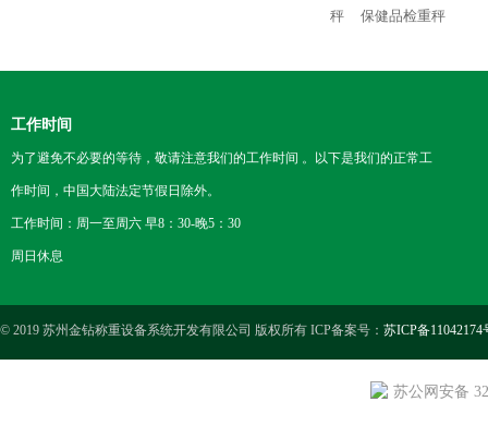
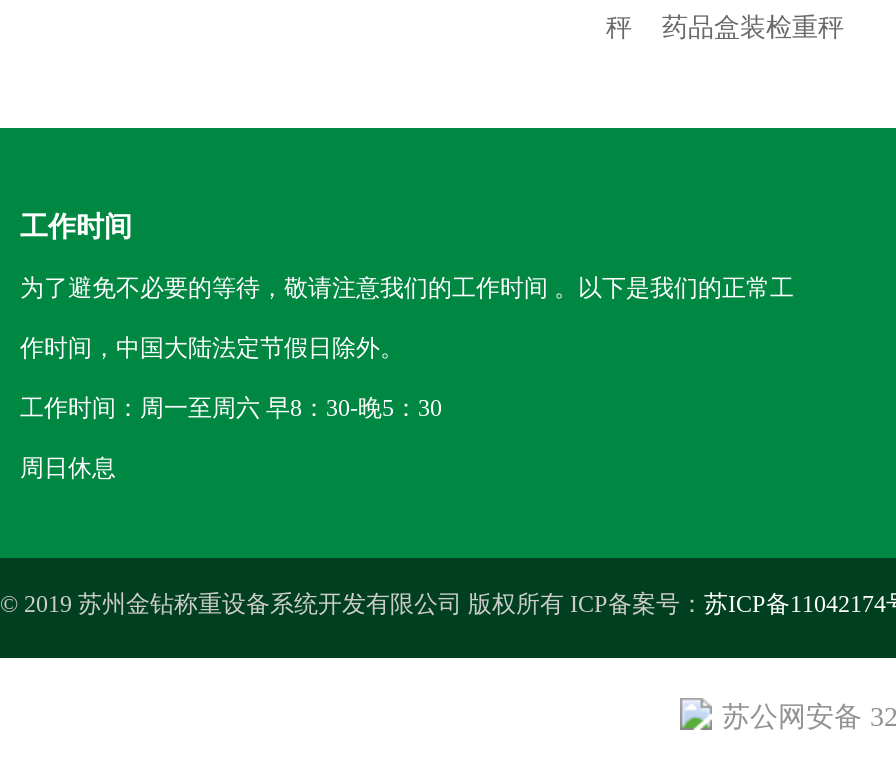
- 保健品检重秤
+ 药品盒装检重秤
